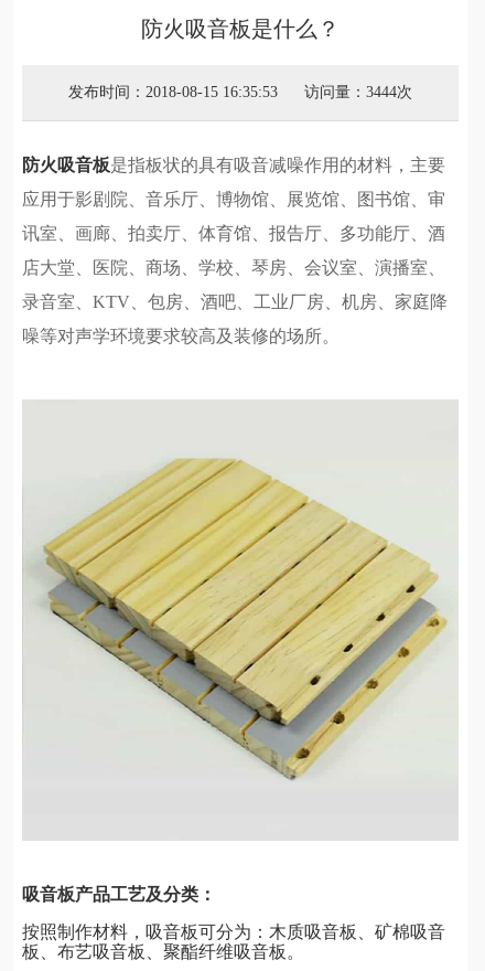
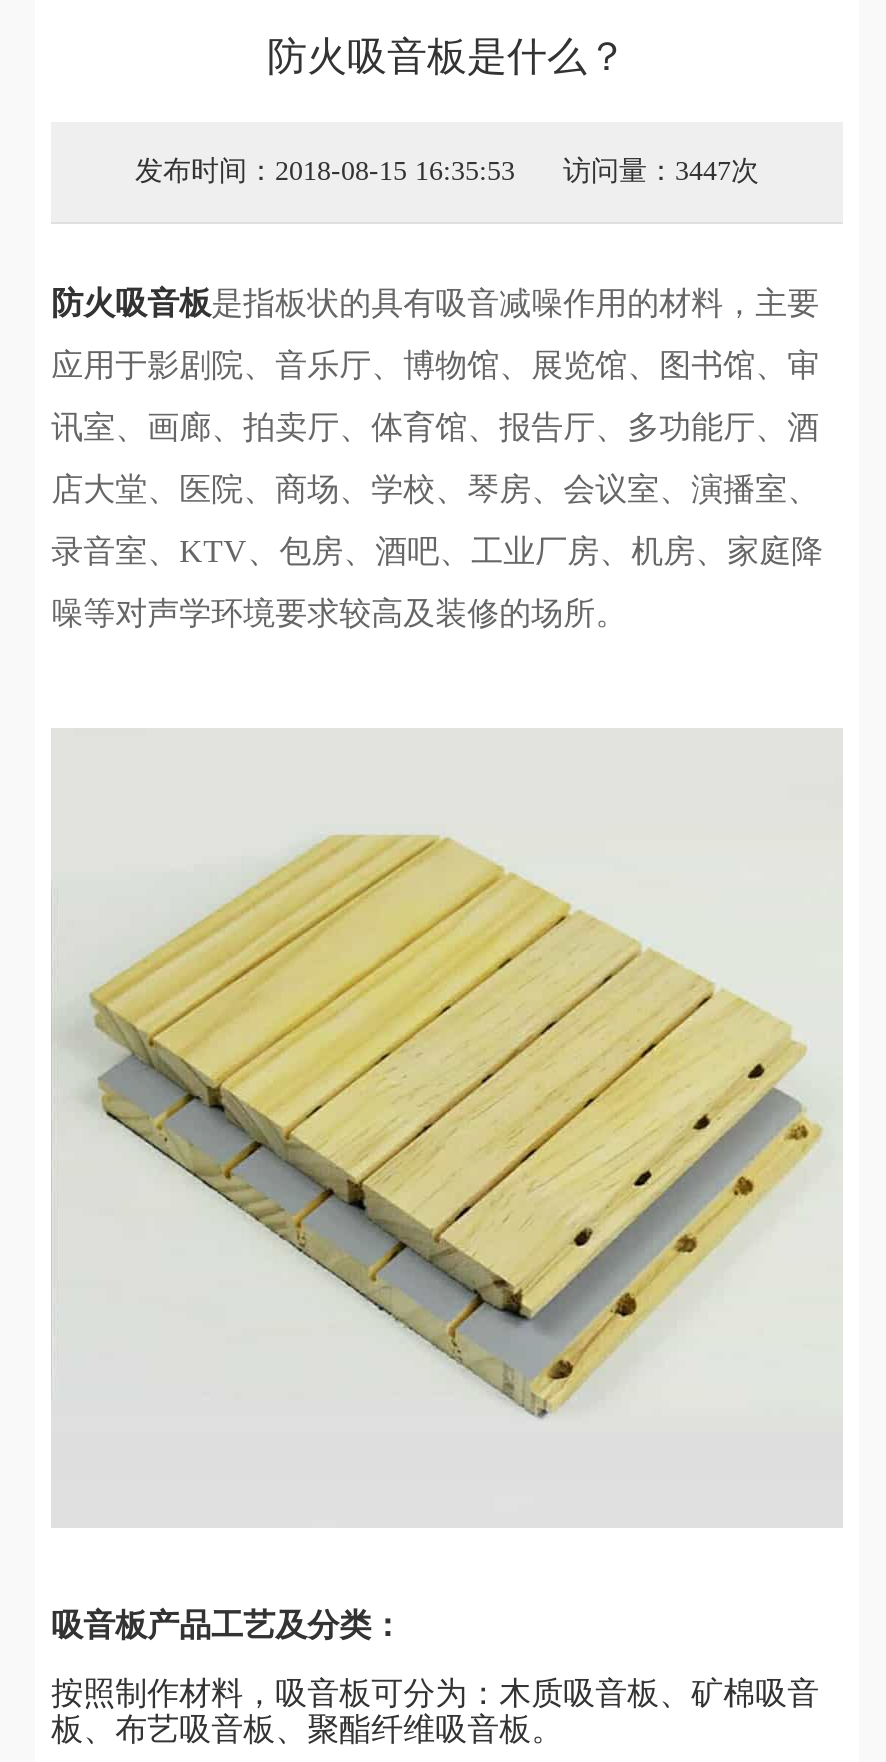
- 发布时间：2018-08-15 16:35:53 访问量：3444次
+ 发布时间：2018-08-15 16:35:53 访问量：3447次
